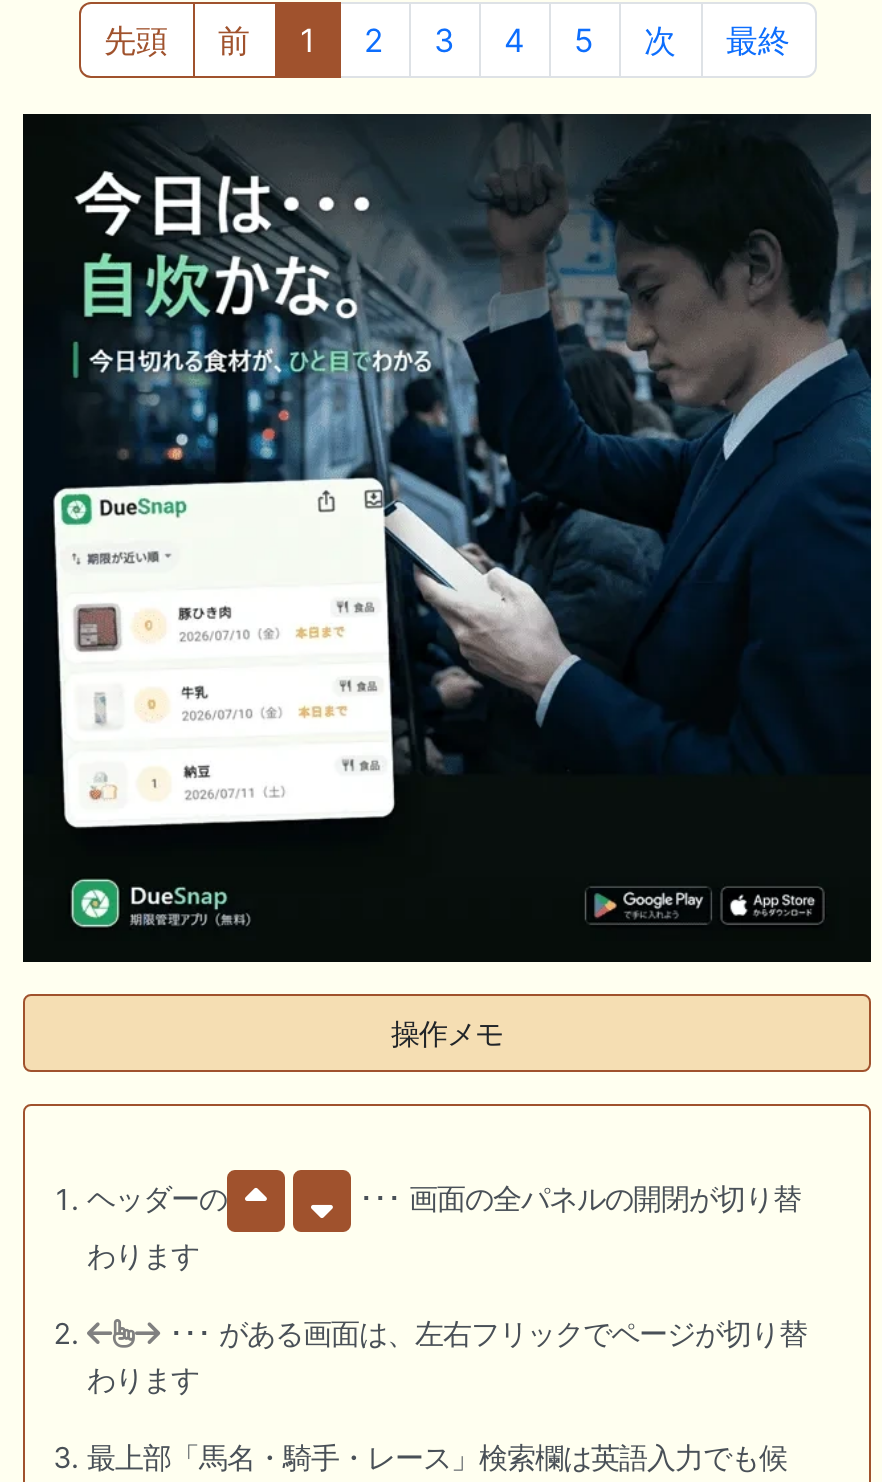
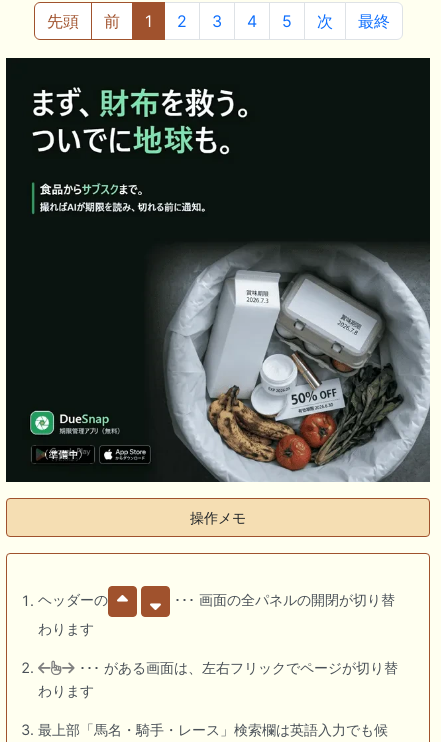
- [image]
+ [image]
